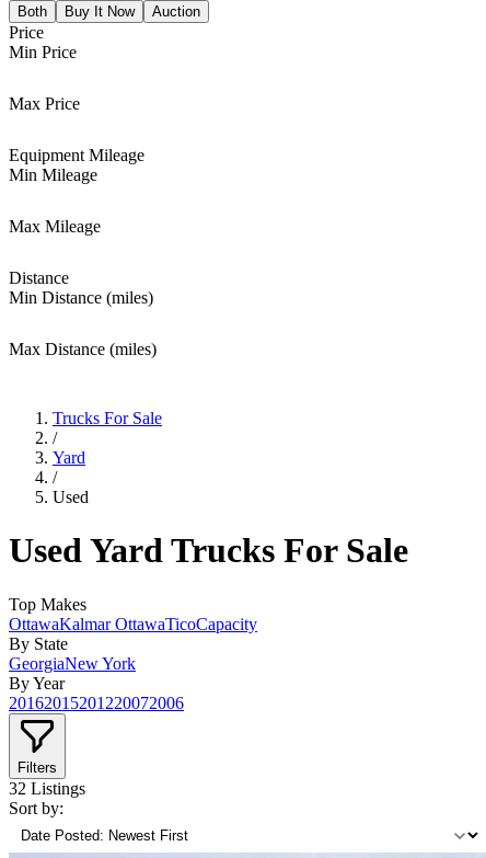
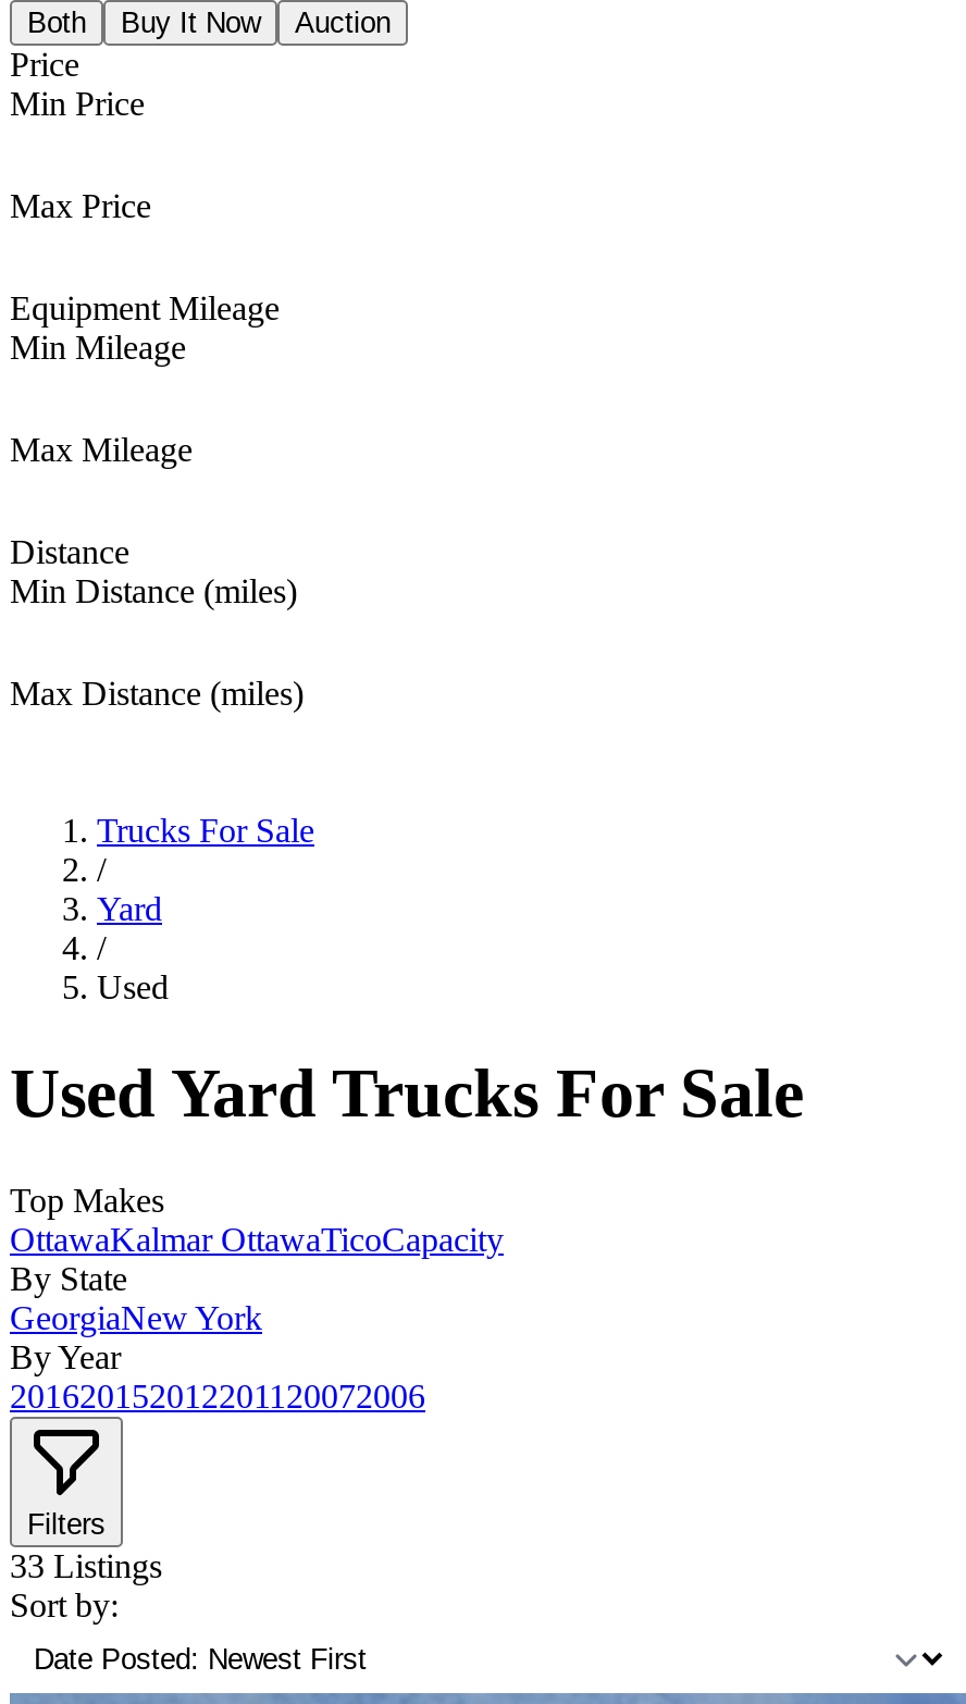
- 20162015201220072006
+ 2016201520122011 20072006

- 32Listings
+ 33Listings
